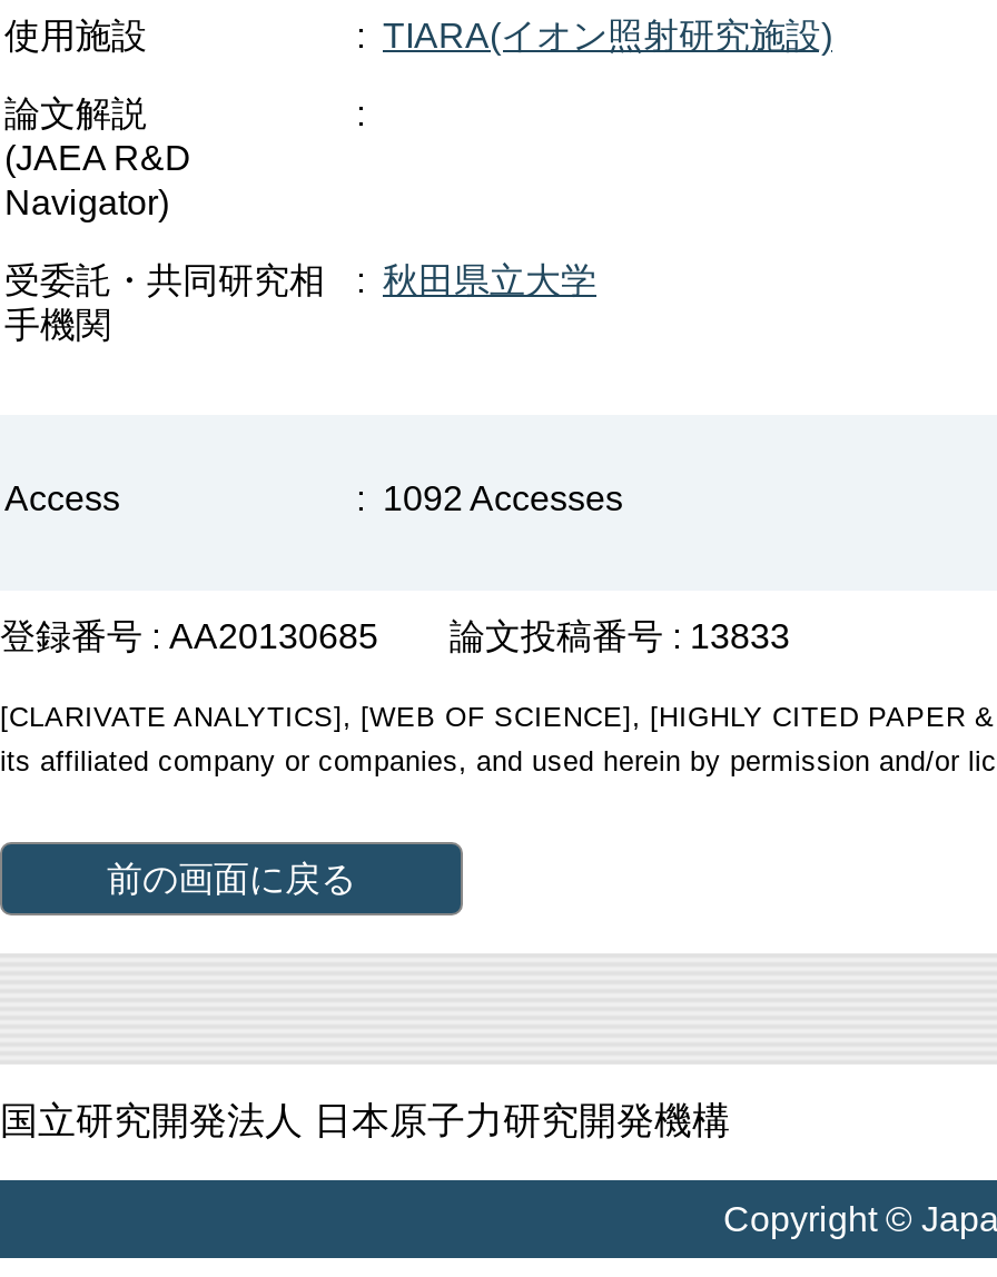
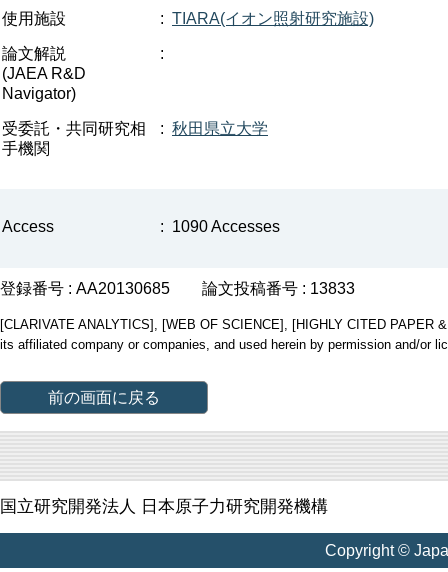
- : 1092 Accesses
+ : 1090 Accesses
